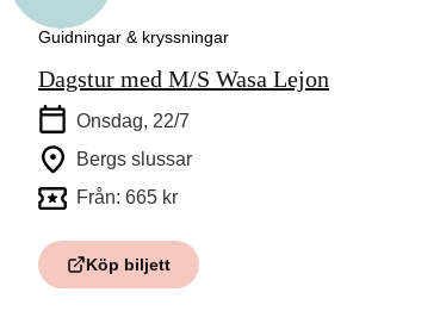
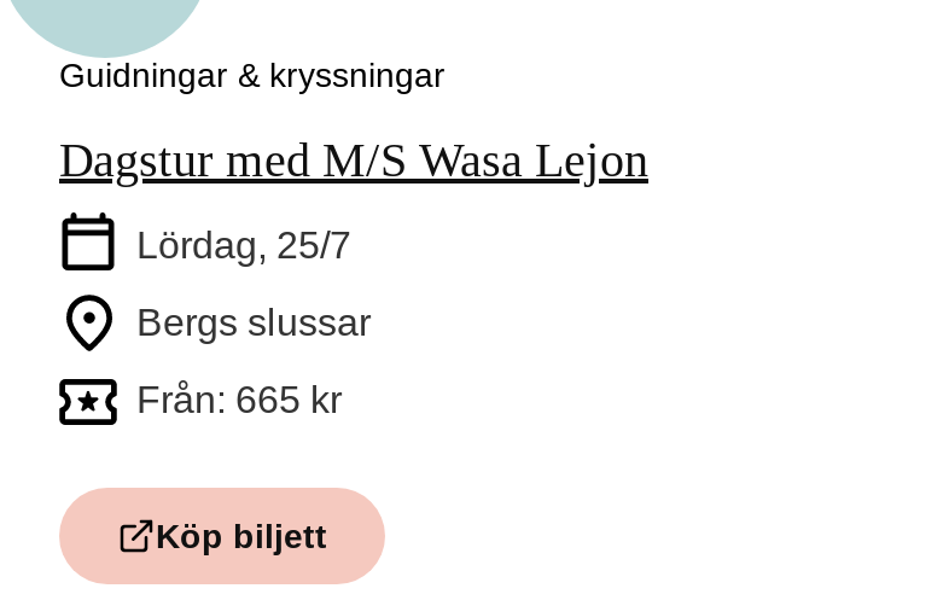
- Onsdag, 22/7
+ Lördag, 25/7
